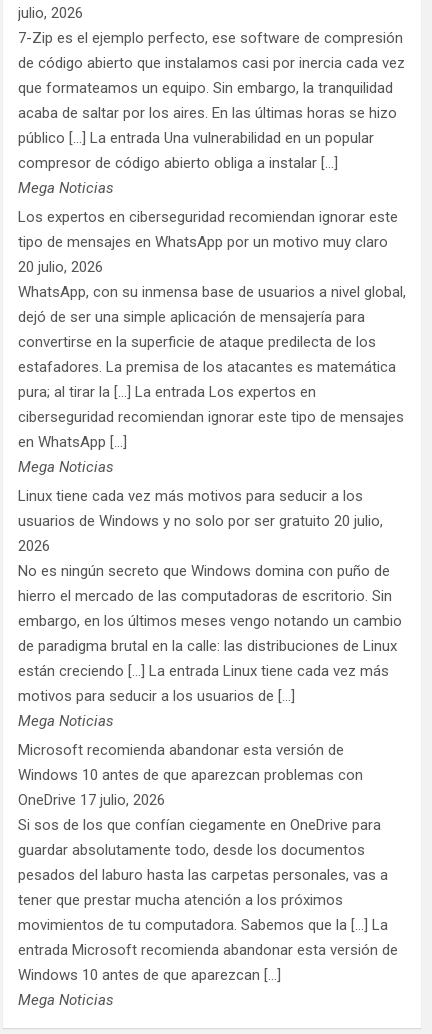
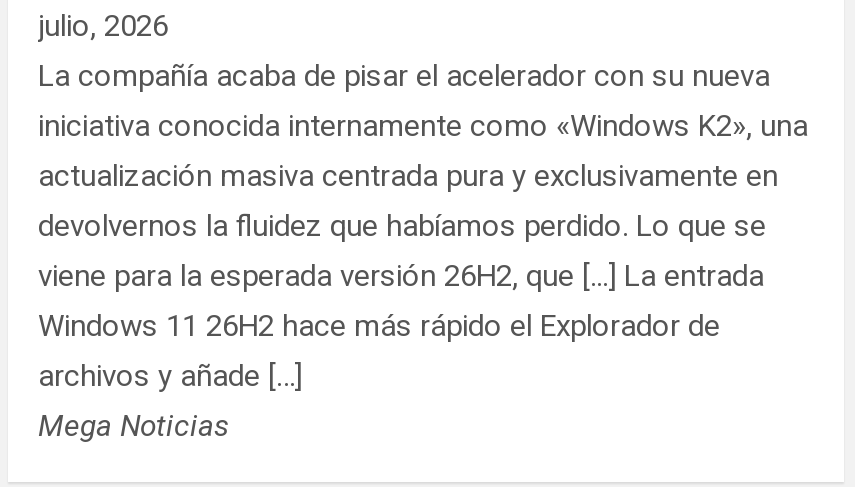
- 7-Zip es el ejemplo perfecto, ese software de compresión
- de código abierto que instalamos casi por inercia cada vez
- que formateamos un equipo. Sin embargo, la tranquilidad
- acaba de saltar por los aires. En las últimas horas se hizo
- público [...] La entrada Una vulnerabilidad en un popular
- compresor de código abierto obliga a instalar […]
- Mega Noticias
- Los expertos en ciberseguridad recomiendan ignorar este
- tipo de mensajes en WhatsApp por un motivo muy claro
- 20 julio, 2026
- WhatsApp, con su inmensa base de usuarios a nivel global,
- dejó de ser una simple aplicación de mensajería para
- convertirse en la superficie de ataque predilecta de los
- estafadores. La premisa de los atacantes es matemática
- pura; al tirar la [...] La entrada Los expertos en
- ciberseguridad recomiendan ignorar este tipo de mensajes
- en WhatsApp […]
- Mega Noticias
- Linux tiene cada vez más motivos para seducir a los
- usuarios de Windows y no solo por ser gratuito 20 julio,
- 2026
- No es ningún secreto que Windows domina con puño de
- hierro el mercado de las computadoras de escritorio. Sin
- embargo, en los últimos meses vengo notando un cambio
- de paradigma brutal en la calle: las distribuciones de Linux
- están creciendo [...] La entrada Linux tiene cada vez más
- motivos para seducir a los usuarios de […]
- Mega Noticias
- Microsoft recomienda abandonar esta versión de
- Windows 10 antes de que aparezcan problemas con
- OneDrive 17 julio, 2026
- Si sos de los que confían ciegamente en OneDrive para
- guardar absolutamente todo, desde los documentos
- pesados del laburo hasta las carpetas personales, vas a
- tener que prestar mucha atención a los próximos
- movimientos de tu computadora. Sabemos que la [...] La
- entrada Microsoft recomienda abandonar esta versión de
- Windows 10 antes de que aparezcan […]
+ La compañía acaba de pisar el acelerador con su nueva
+ iniciativa conocida internamente como «Windows K2», una
+ actualización masiva centrada pura y exclusivamente en
+ devolvernos la fluidez que habíamos perdido. Lo que se
+ viene para la esperada versión 26H2, que [...] La entrada
+ Windows 11 26H2 hace más rápido el Explorador de
+ archivos y añade […]
